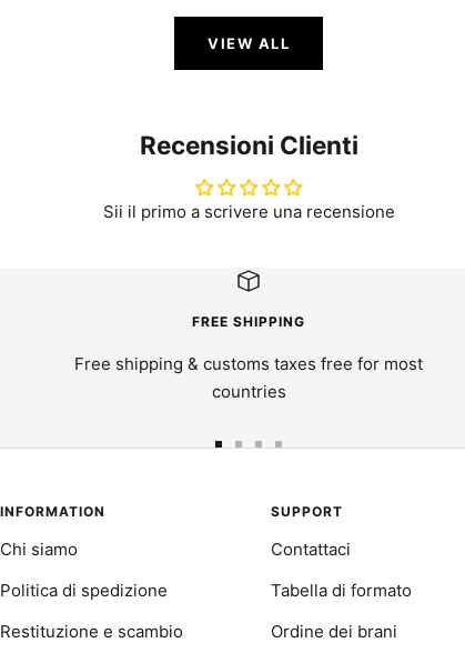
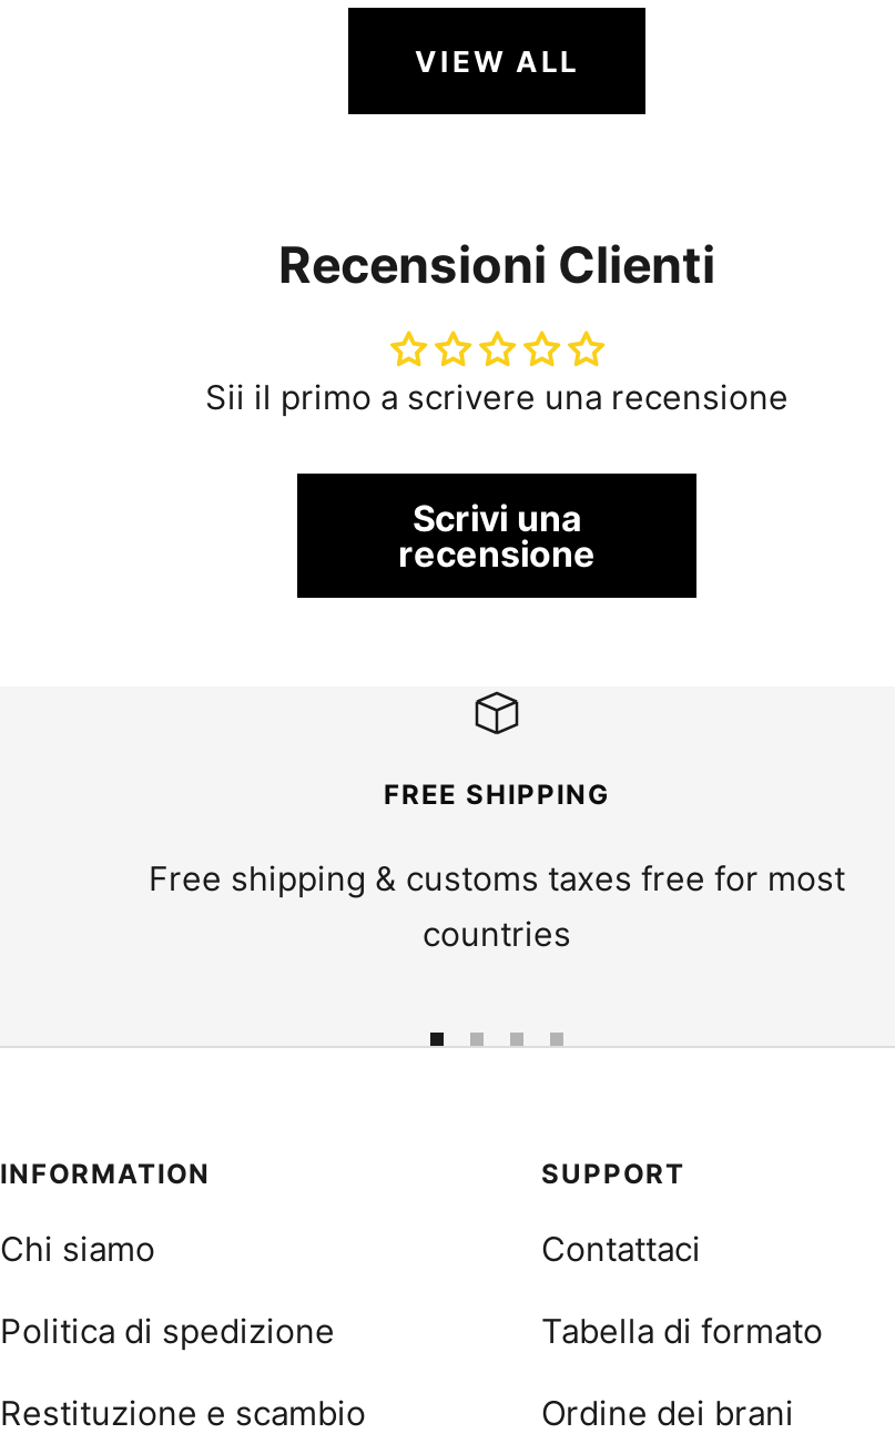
+ Scrivi una
+ recensione
